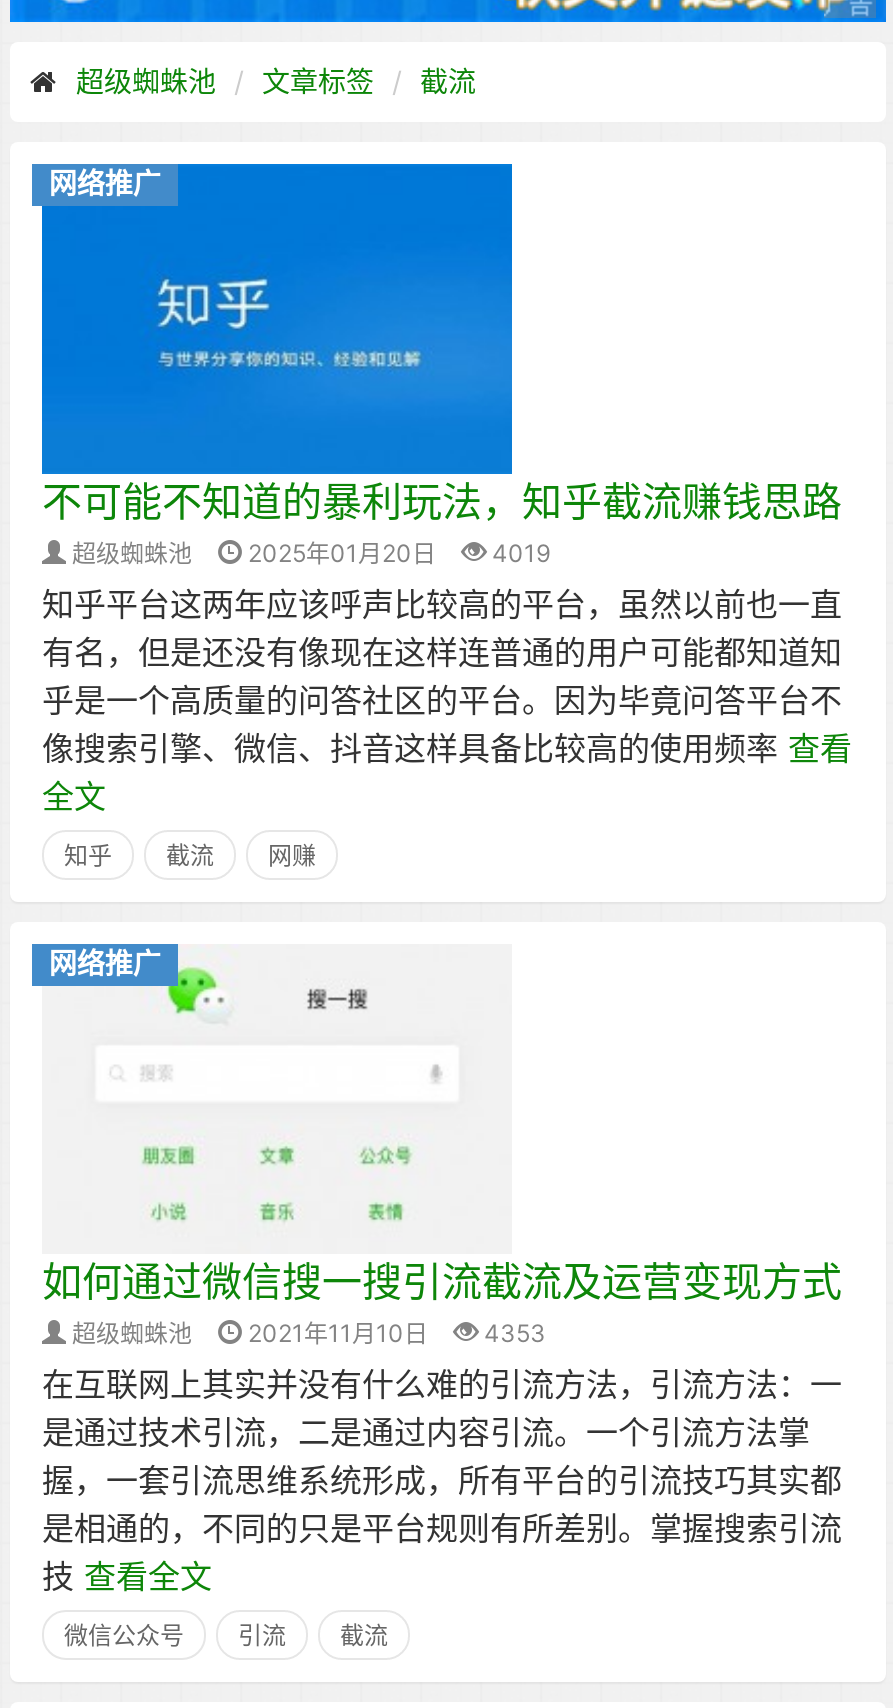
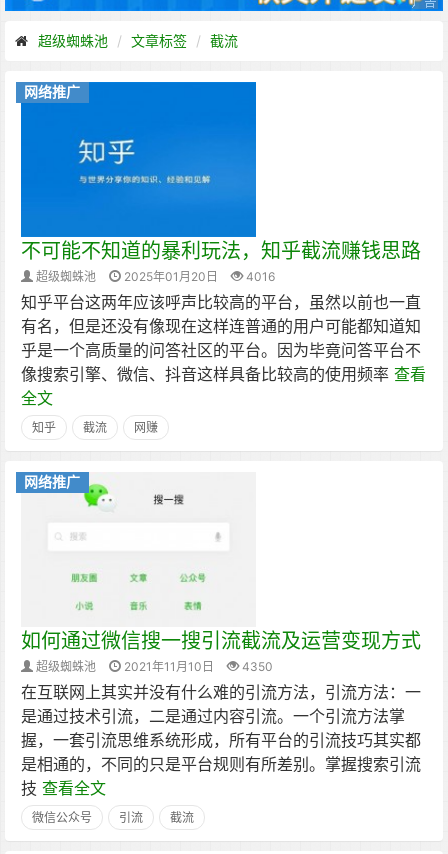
- 超级蜘蛛池 2025年01月20日 4019
+ 超级蜘蛛池 2025年01月20日 4016

- 超级蜘蛛池 2021年11月10日 4353
+ 超级蜘蛛池 2021年11月10日 4350
